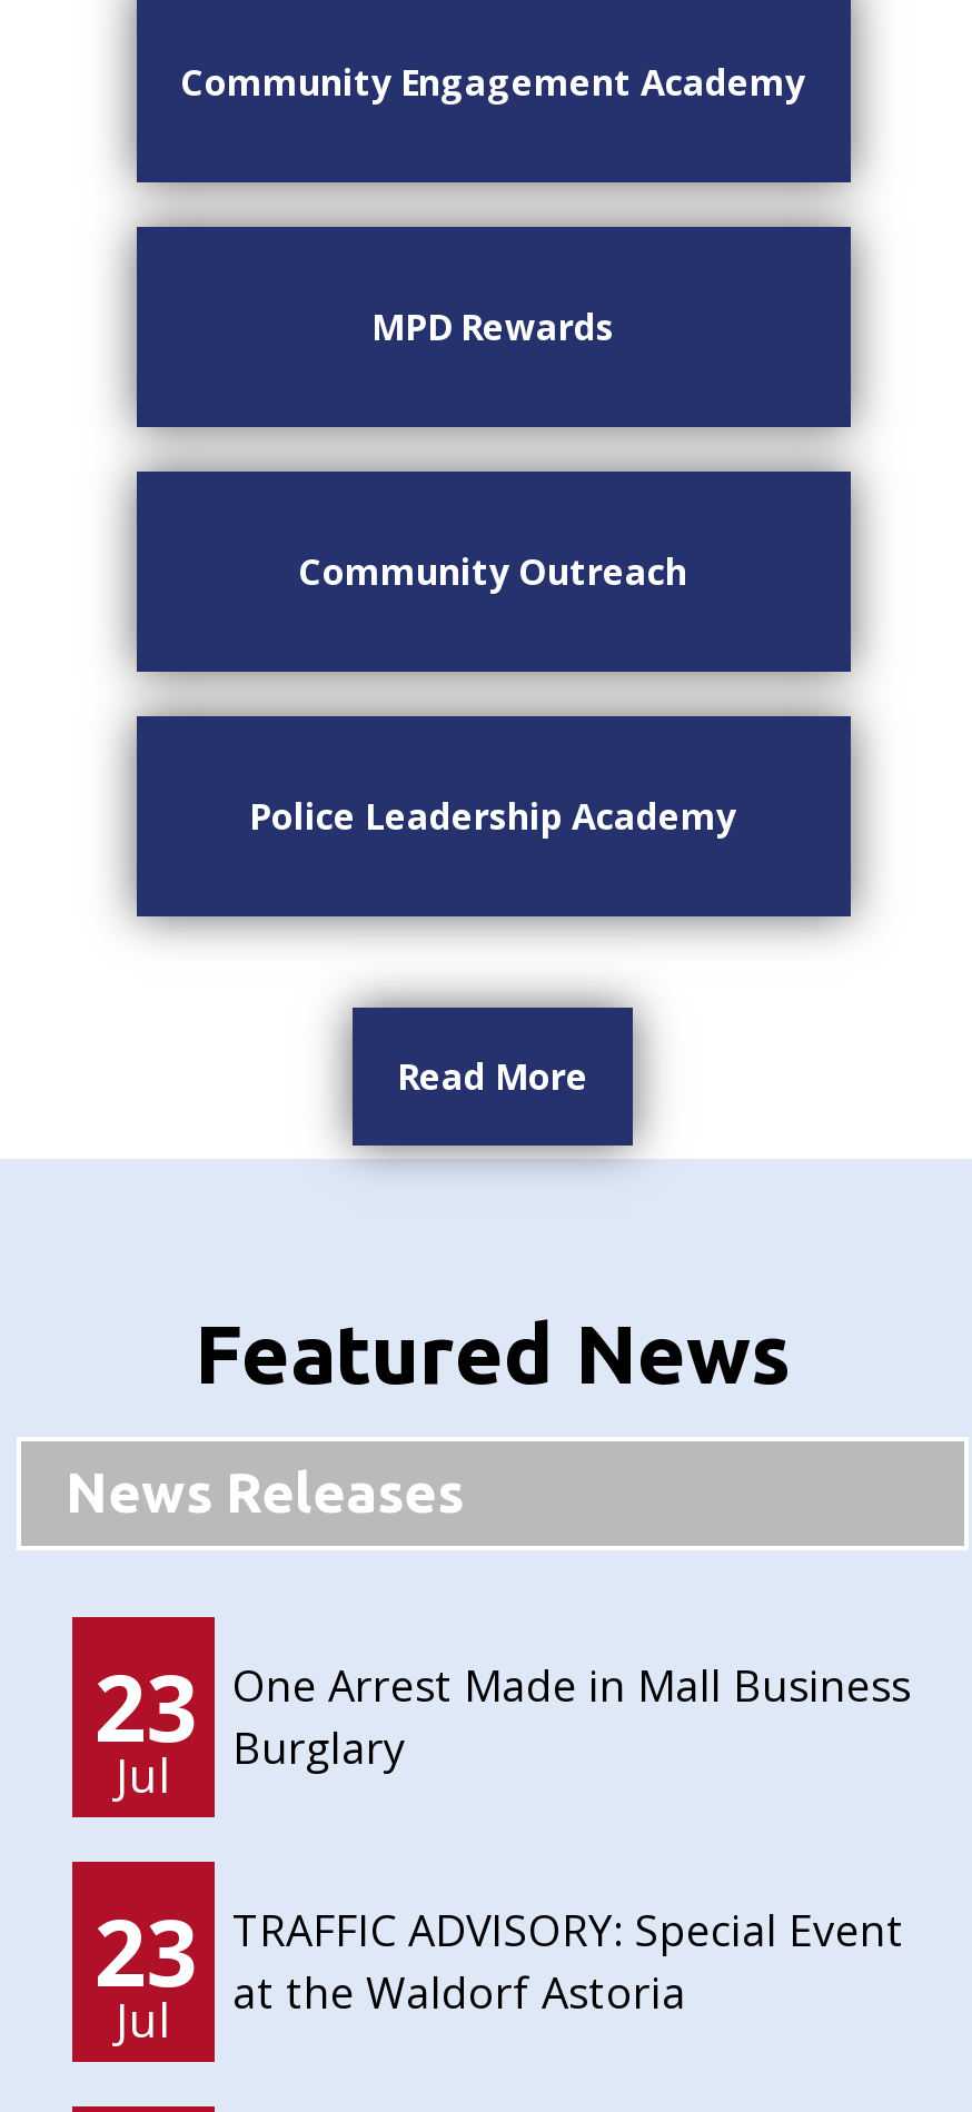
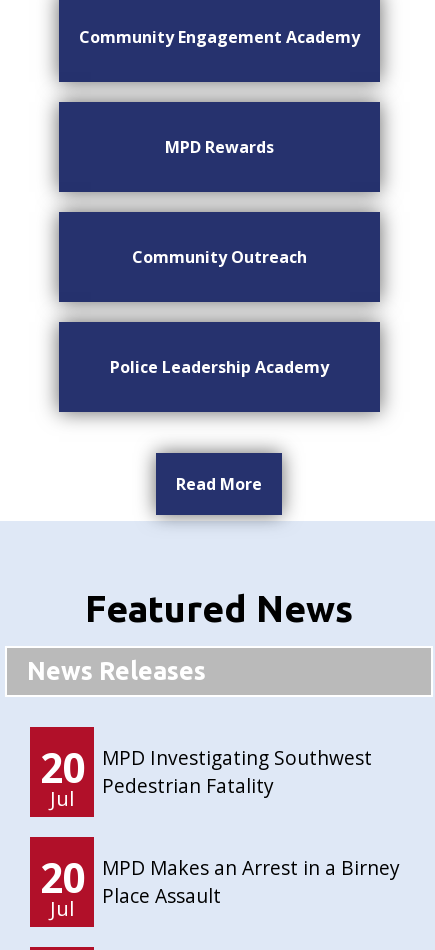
- 23
+ 20

- One Arrest Made in Mall Business
- Burglary
+ MPD Investigating Southwest
+ Pedestrian Fatality

- 23
+ 20

- TRAFFIC ADVISORY: Special Event
- at the Waldorf Astoria
+ MPD Makes an Arrest in a Birney
+ Place Assault
